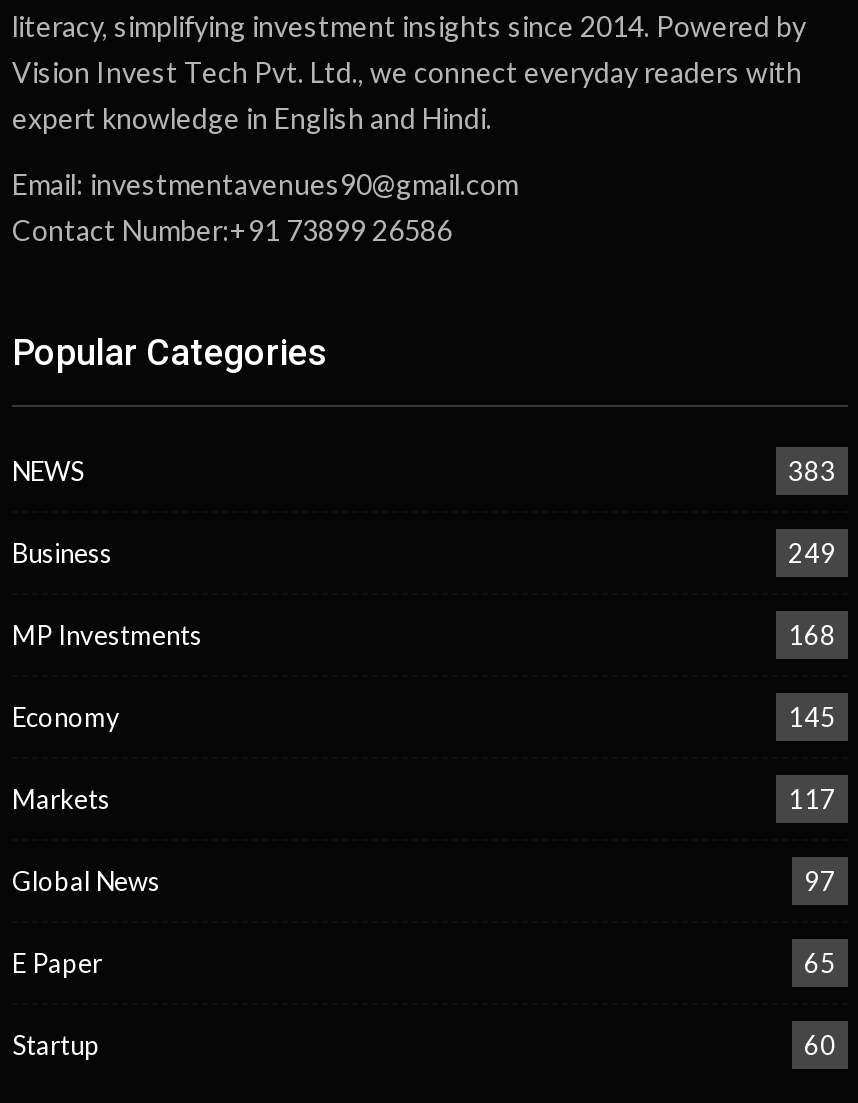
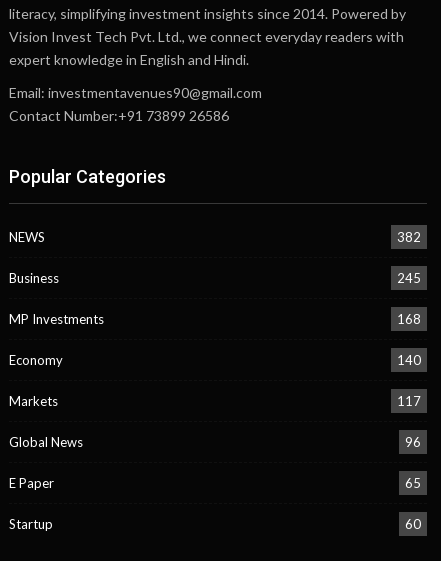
- 383
+ 382

- 249
+ 245

- 145
+ 140

- 97
+ 96
